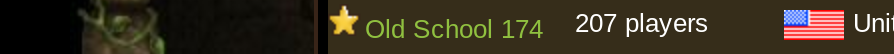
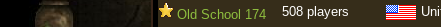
- Old School 174 207 players
+ Old School 174 508 players
